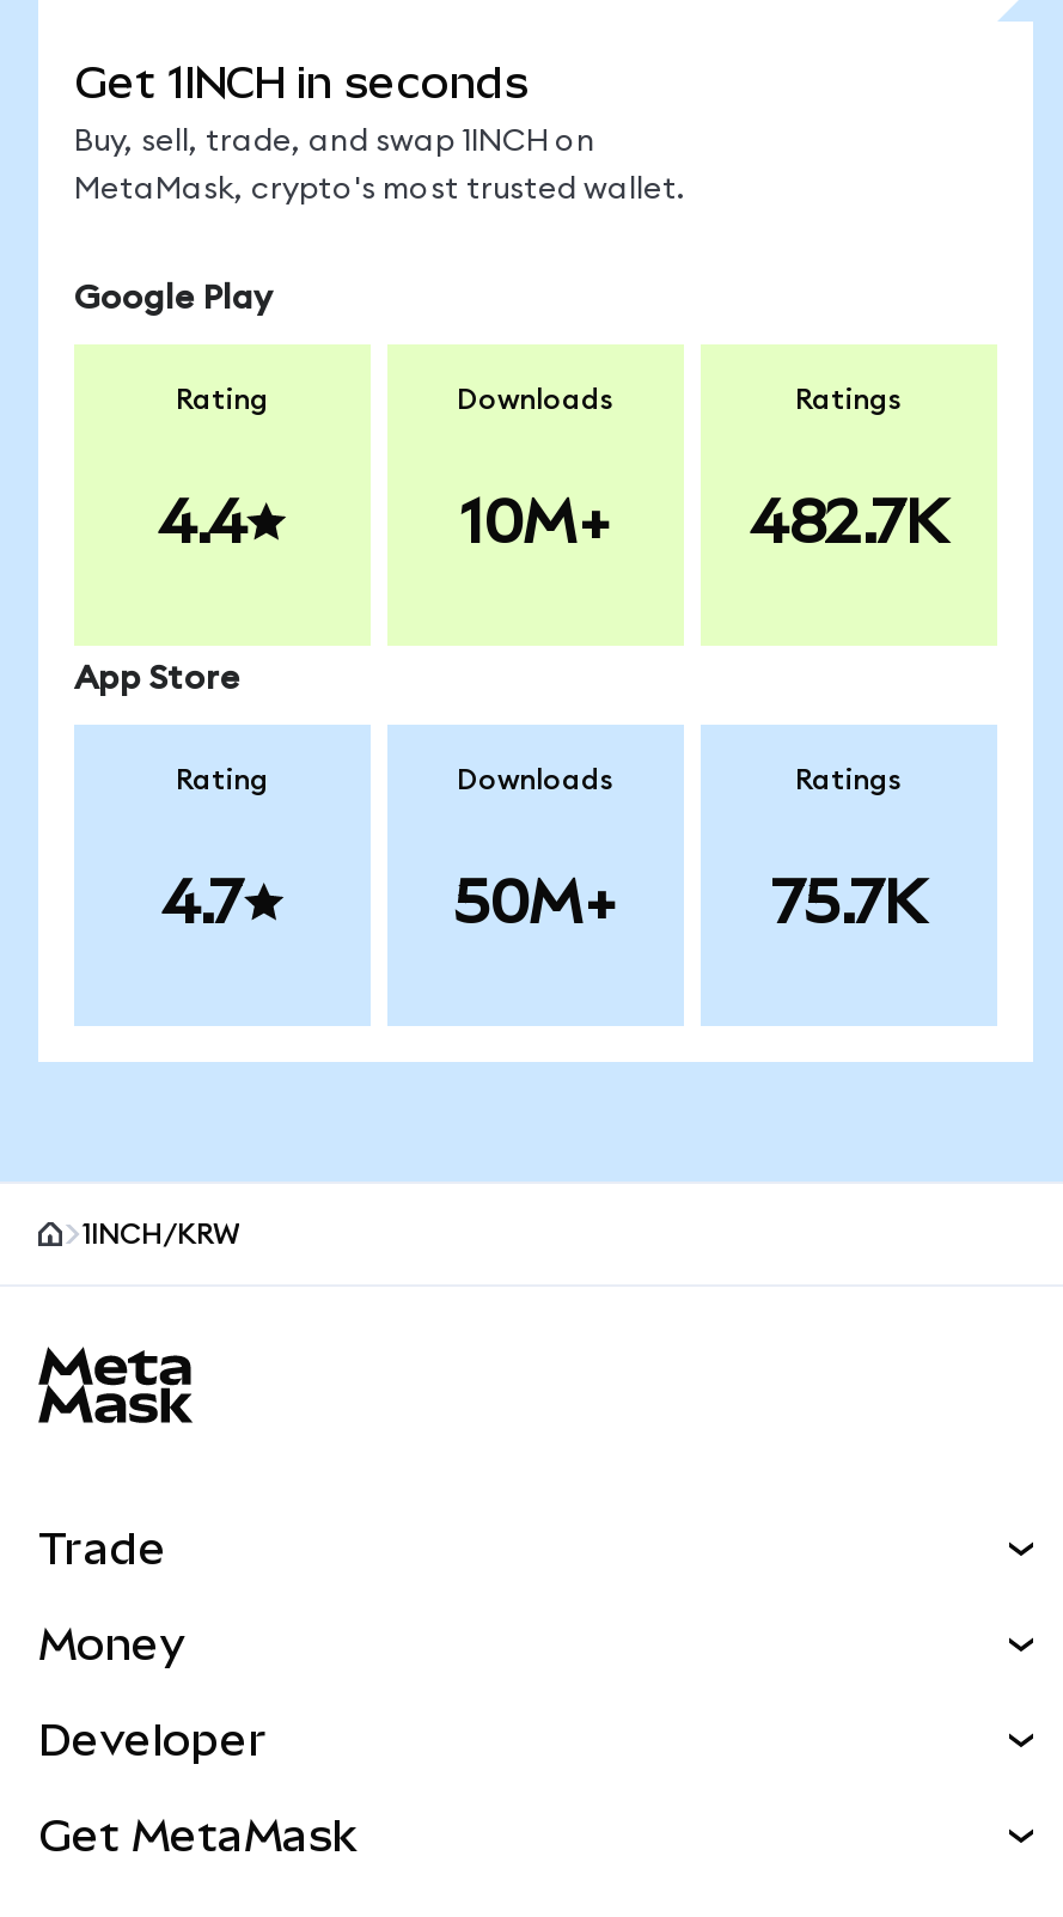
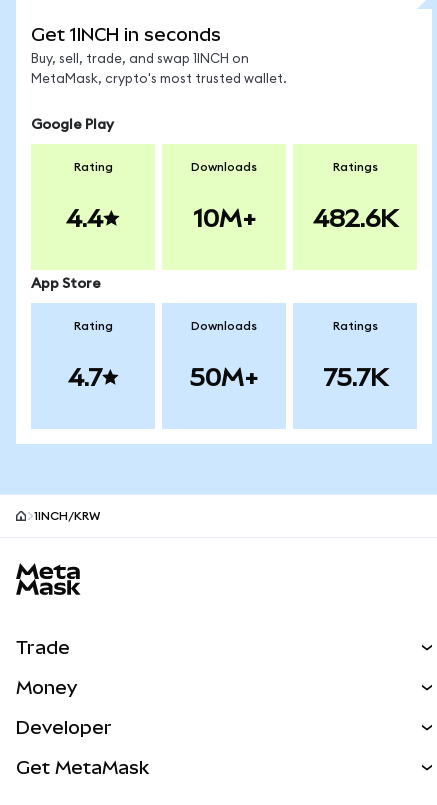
- 482.7K
+ 482.6K
